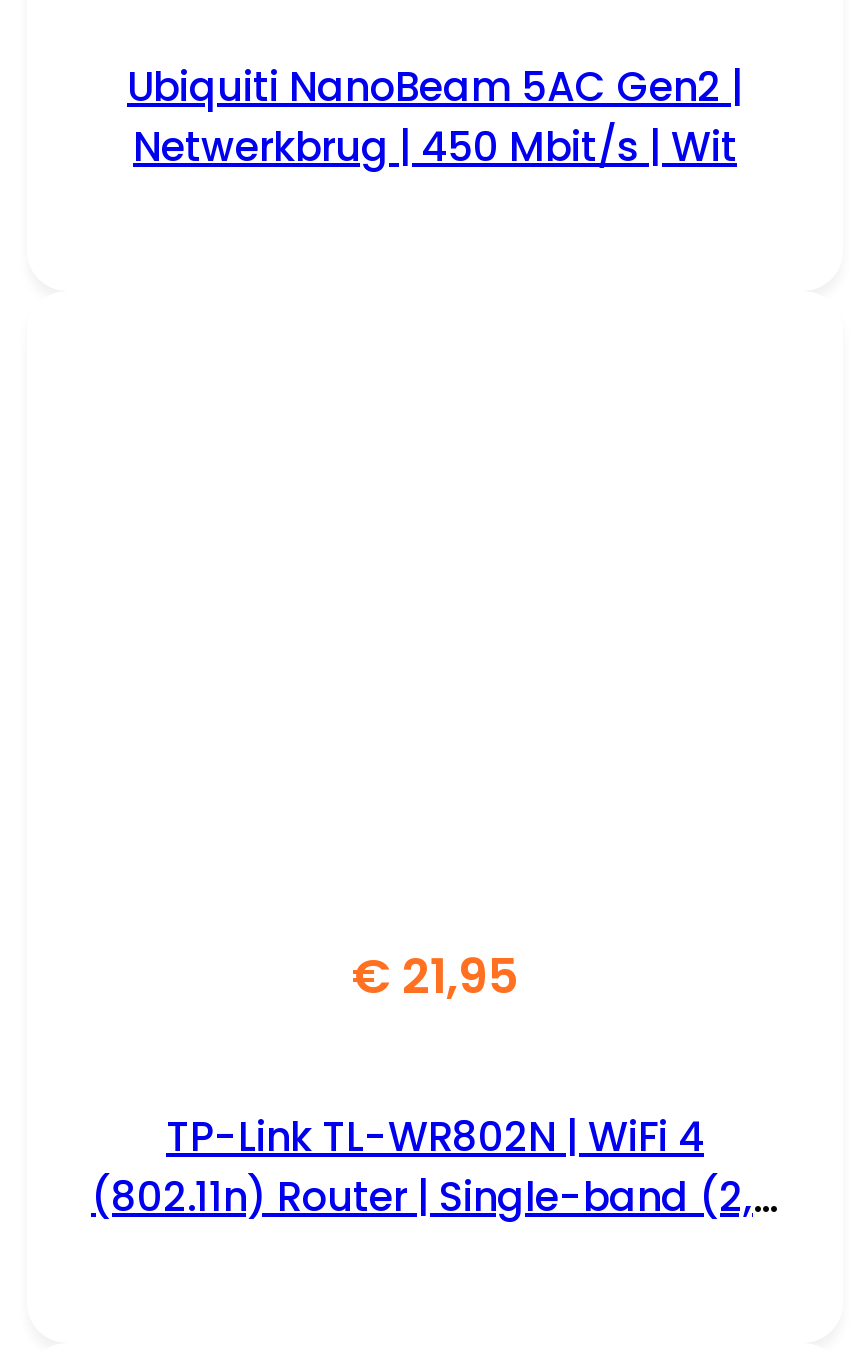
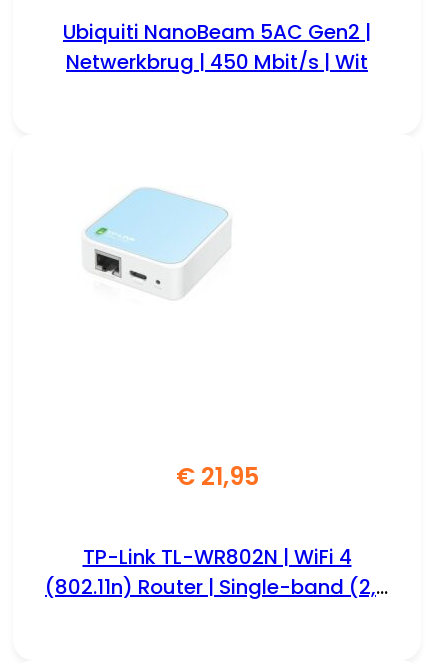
+ [image]
